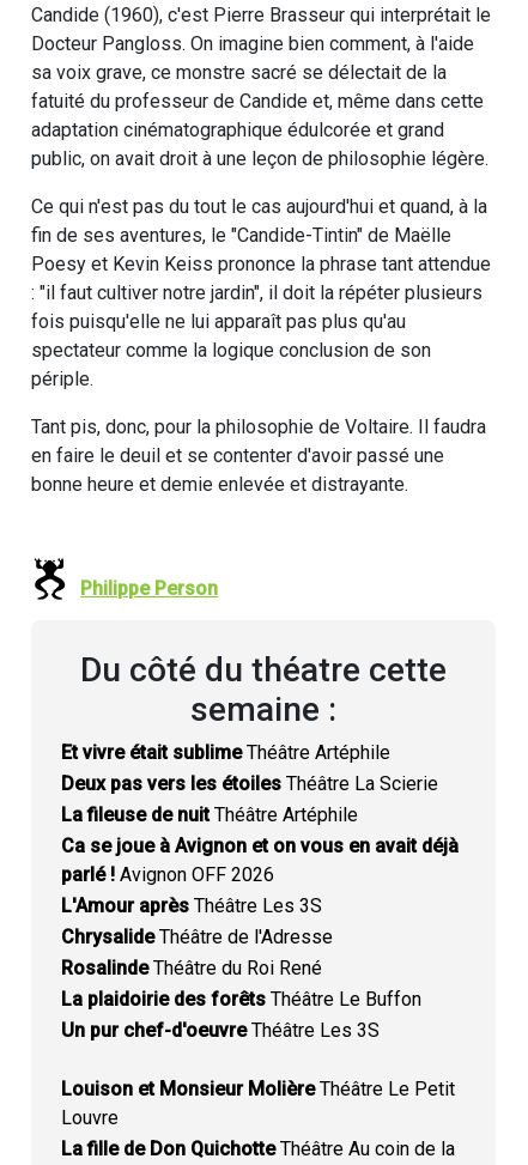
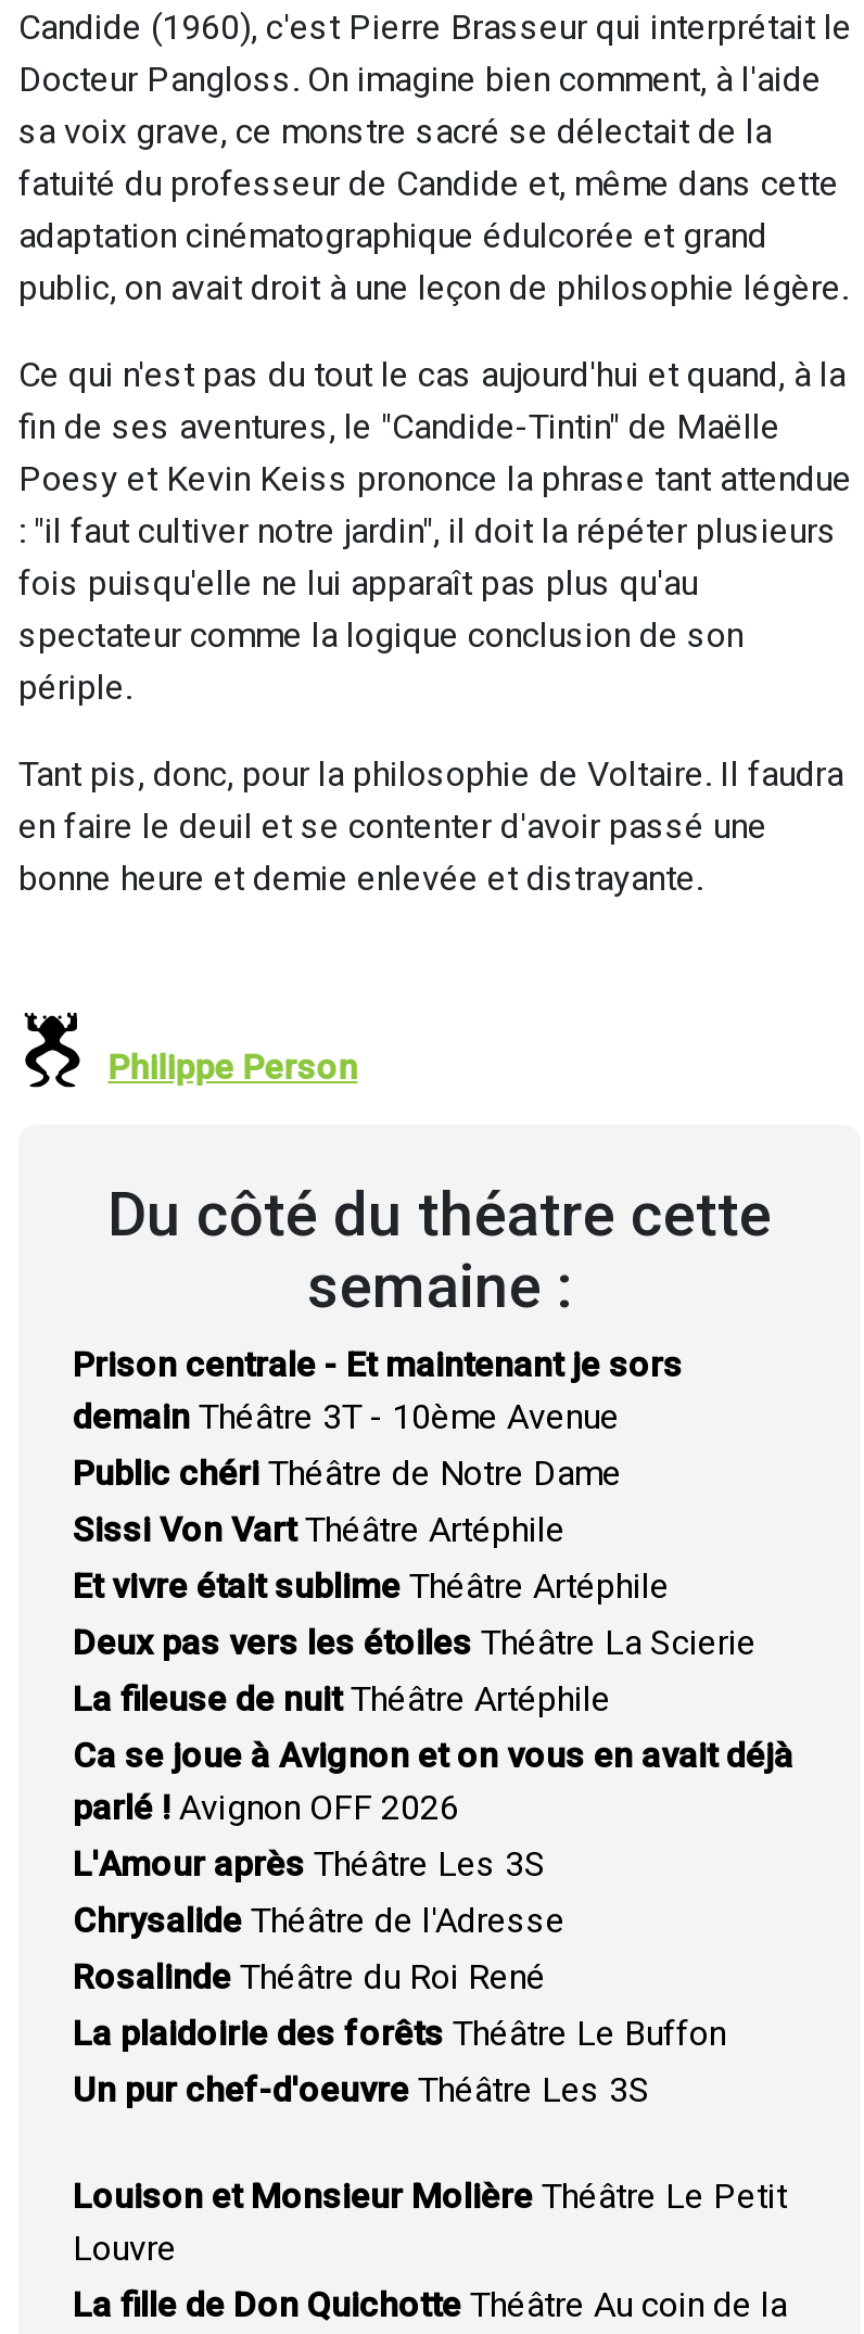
+ Prison centrale - Et maintenant je sors
+ demain Théâtre 3T - 10ème Avenue
+ Public chéri Théâtre de Notre Dame
+ Sissi Von VartThéâtre Artéphile
